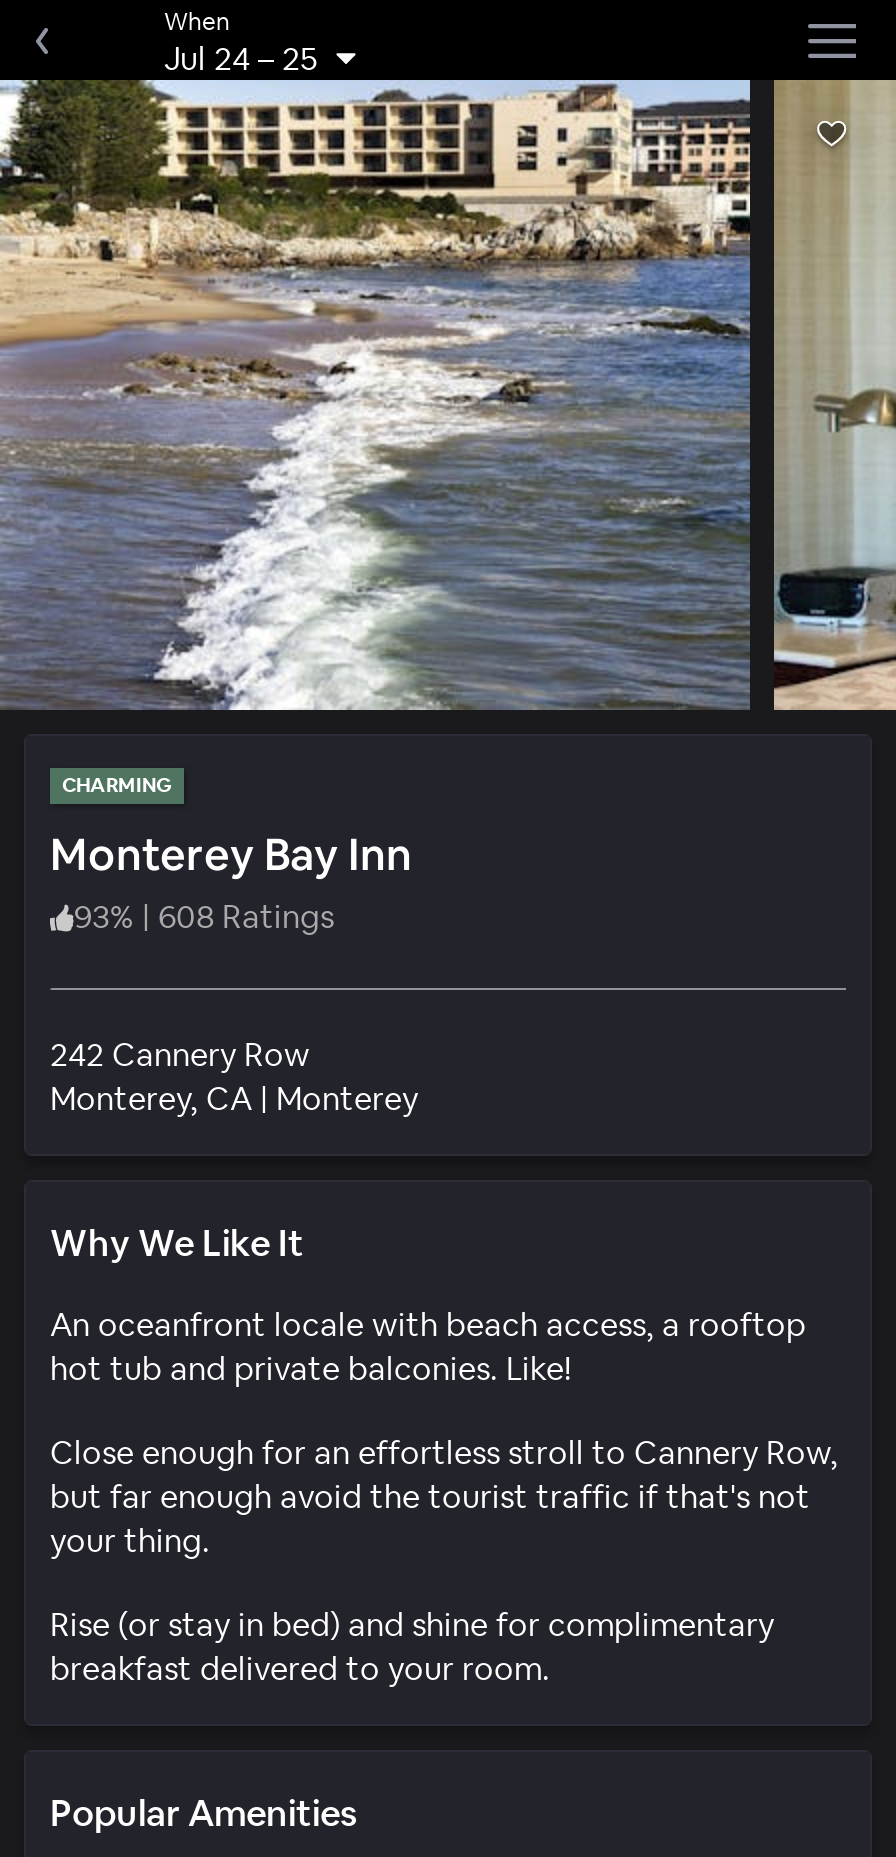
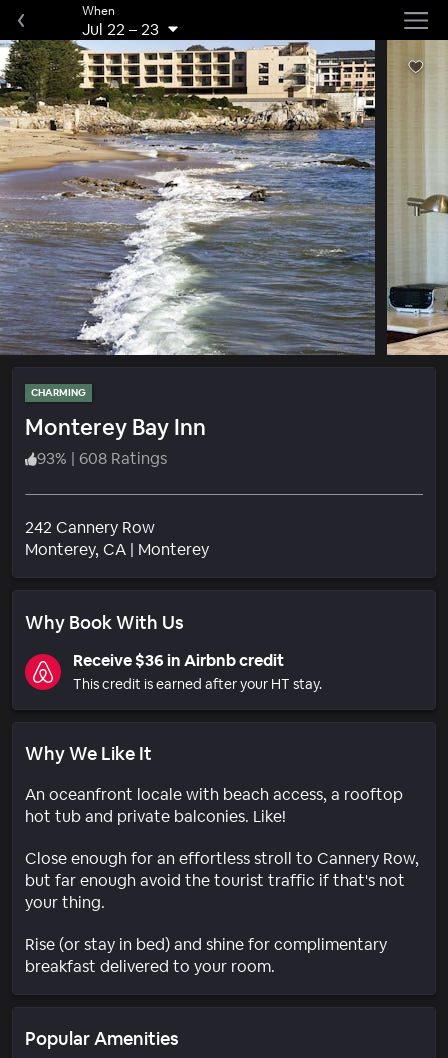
- Jul 24 – 25
+ Jul 22 – 23

+ [image]
+ Why Book With Us
+ Receive $36 in Airbnb credit
+ This credit is earned after your HT stay.
